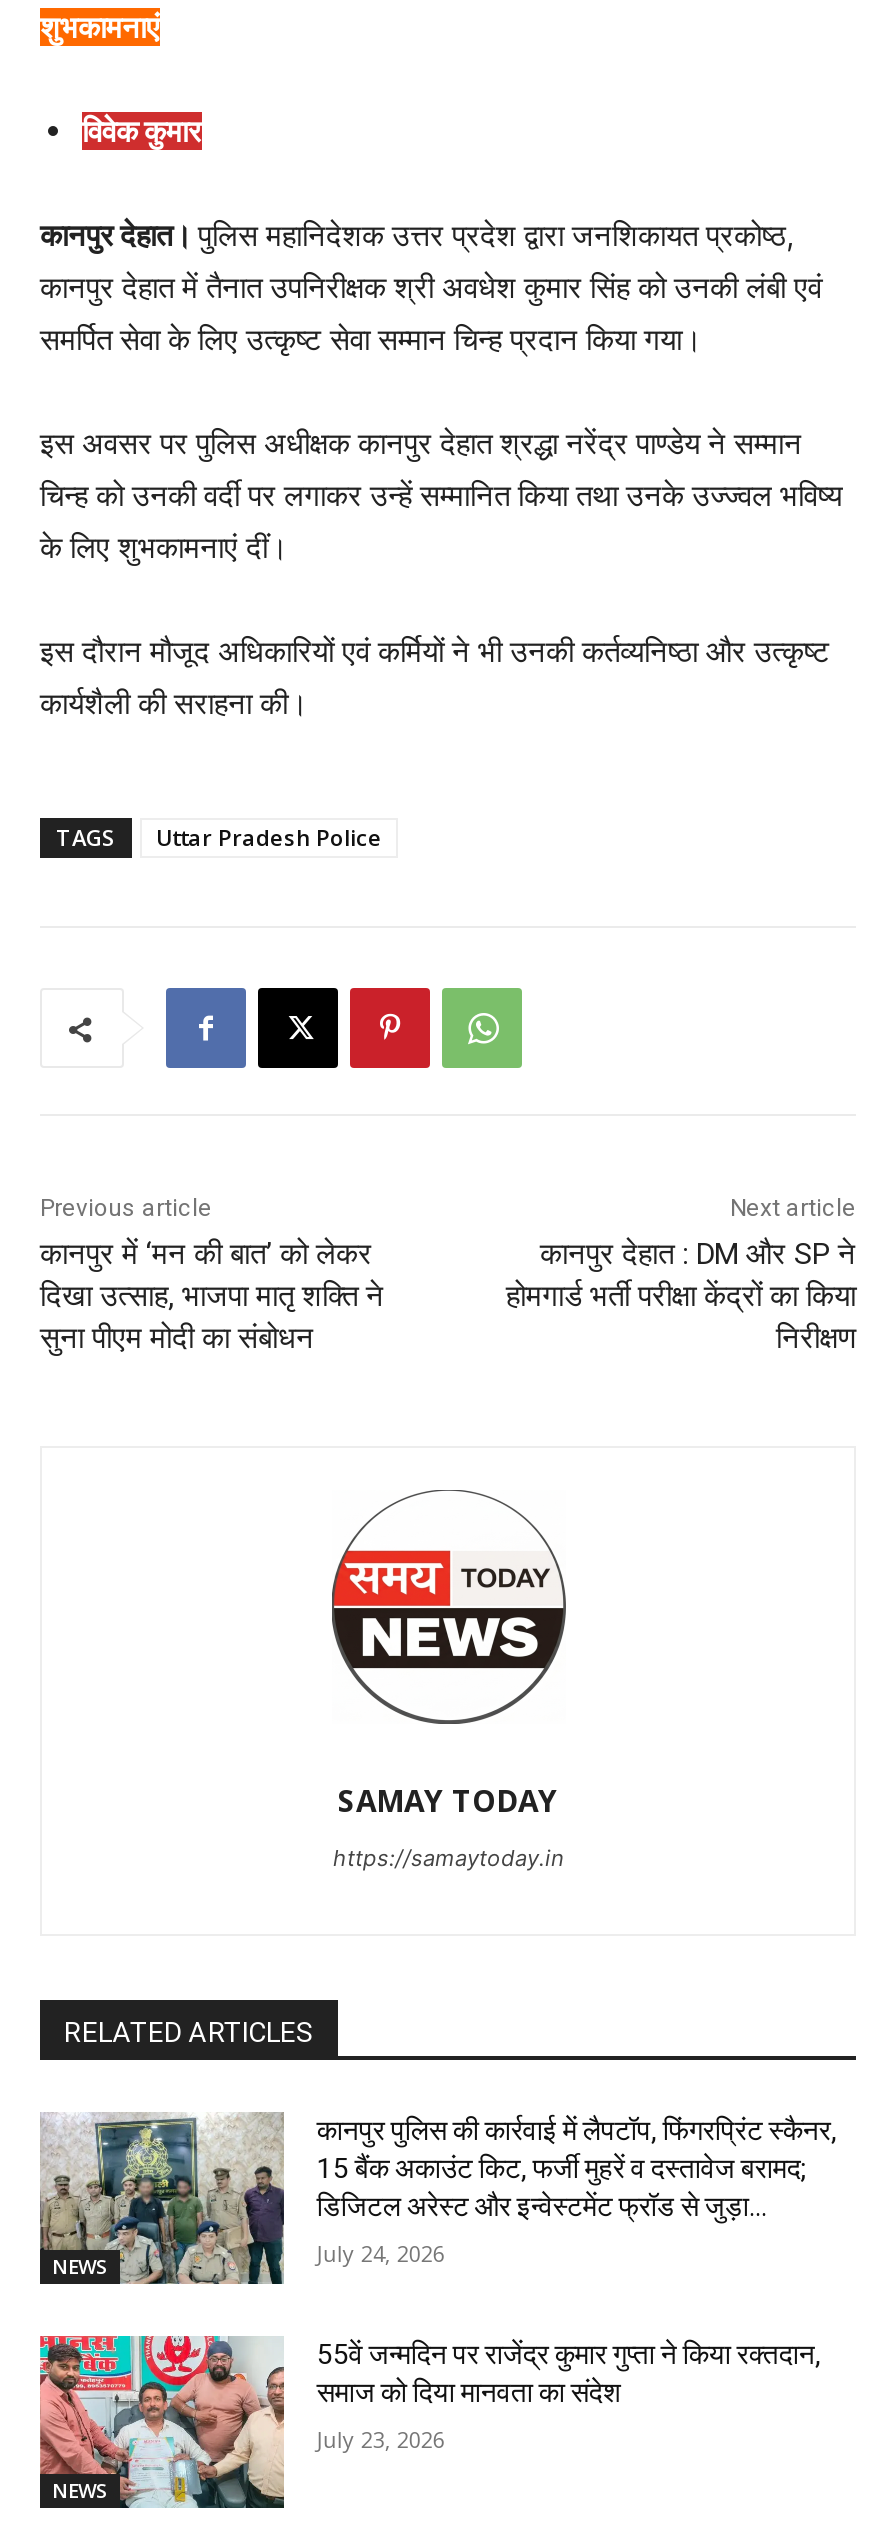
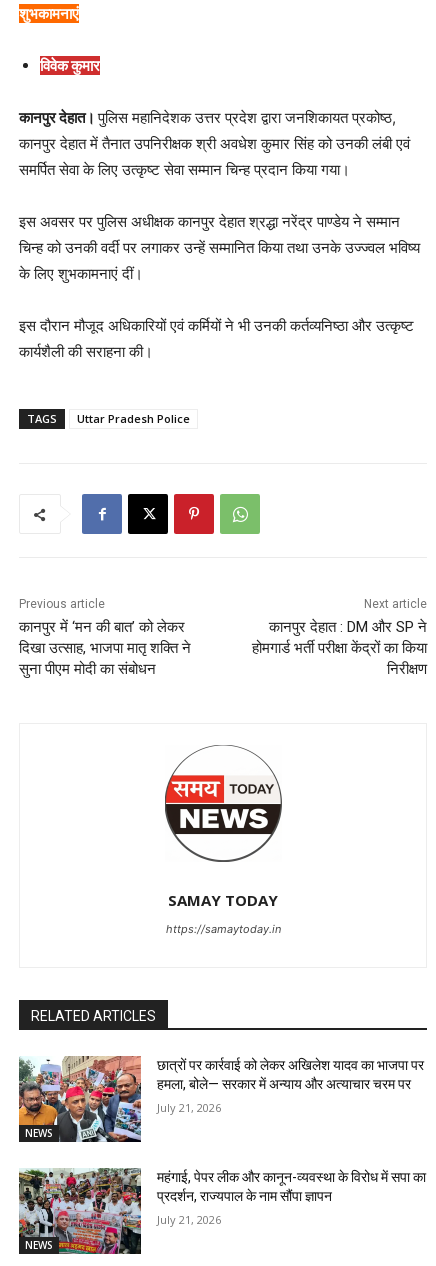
- [image]
- कानपुर पुलिस की कार्रवाई में लैपटॉप, फिंगरप्रिंट स्कैनर,
- 15 बैंक अकाउंट किट, फर्जी मुहरें व दस्तावेज बरामद;
- डिजिटल अरेस्ट और इन्वेस्टमेंट फ्रॉड से जुड़ा...
+ [image]
+ छात्रों पर कार्रवाई को लेकर अखिलेश यादव का भाजपा पर
+ हमला, बोले— सरकार में अन्याय और अत्याचार चरम पर

- July 24, 2026
+ July 21, 2026

- [image]
- 55वें जन्मदिन पर राजेंद्र कुमार गुप्ता ने किया रक्तदान,
- समाज को दिया मानवता का संदेश
+ [image]
+ महंगाई, पेपर लीक और कानून-व्यवस्था के विरोध में सपा का
+ प्रदर्शन, राज्यपाल के नाम सौंपा ज्ञापन

- July 23, 2026
+ July 21, 2026
